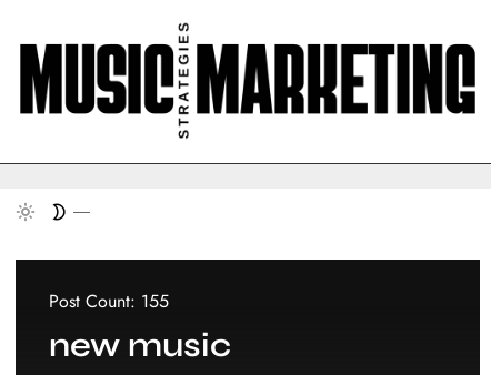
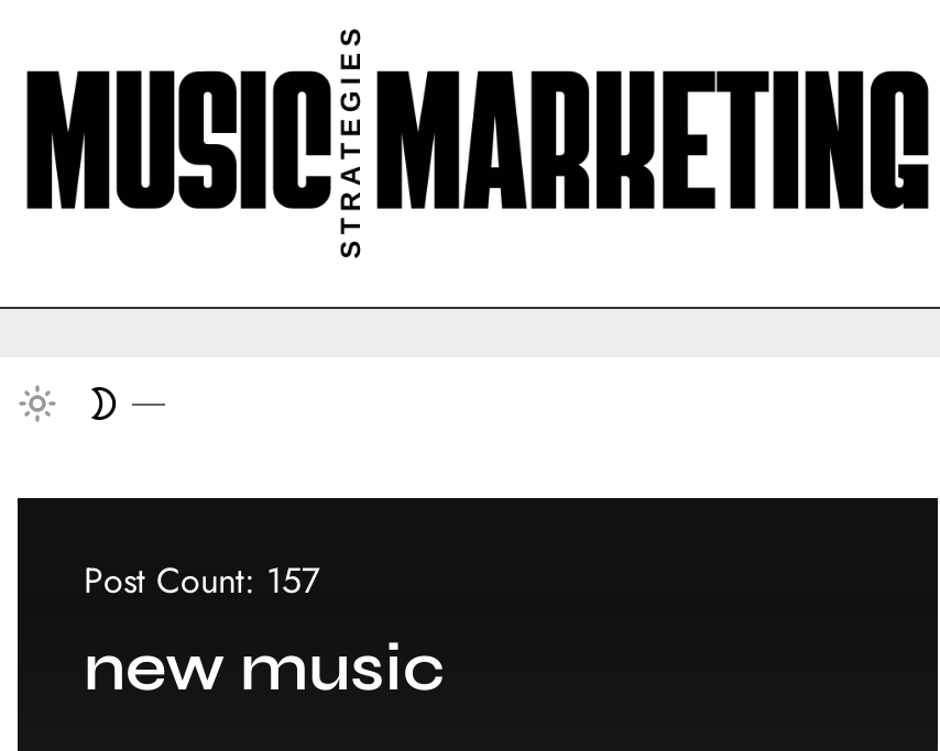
- Post Count: 155
+ Post Count: 157
